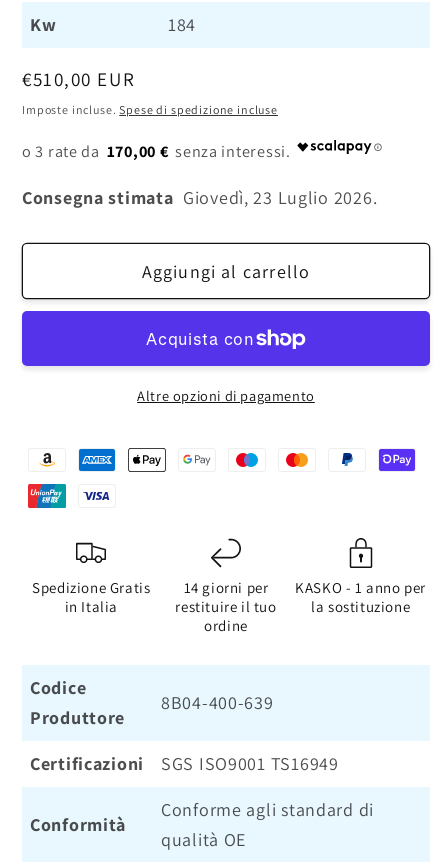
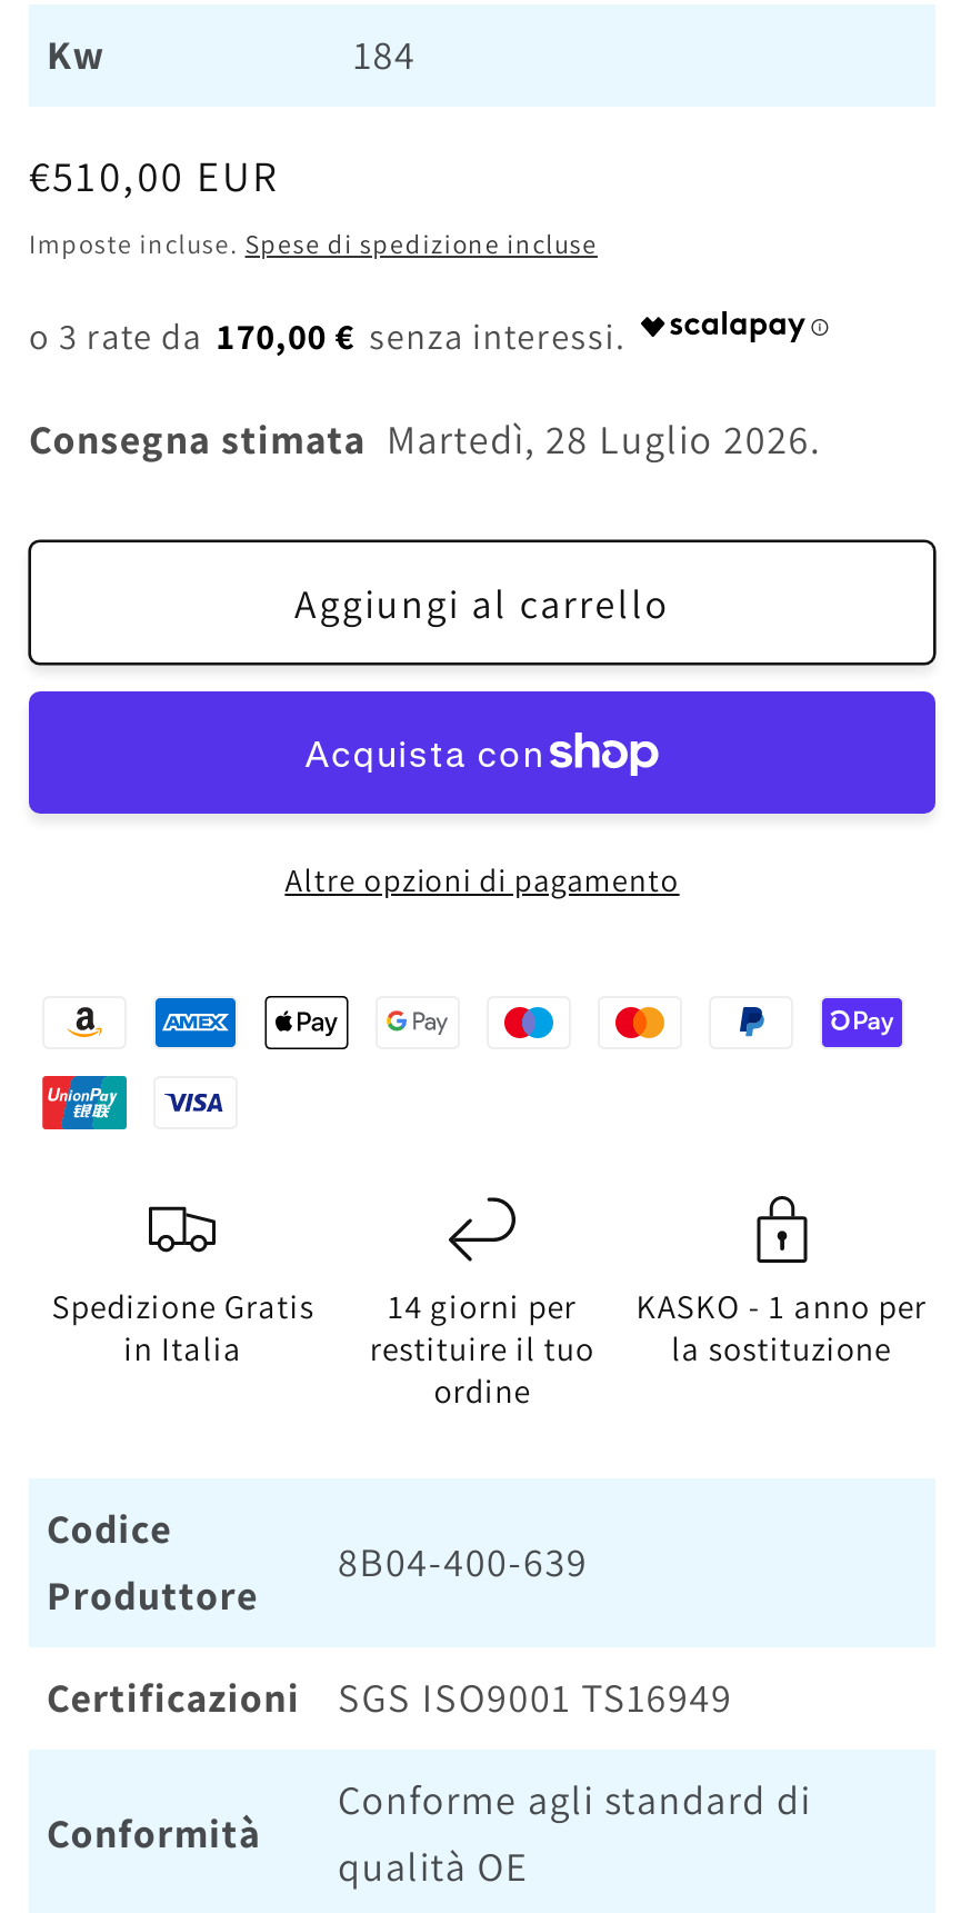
- Consegna stimata Giovedì, 23 Luglio 2026.
+ Consegna stimata Martedì, 28 Luglio 2026.
